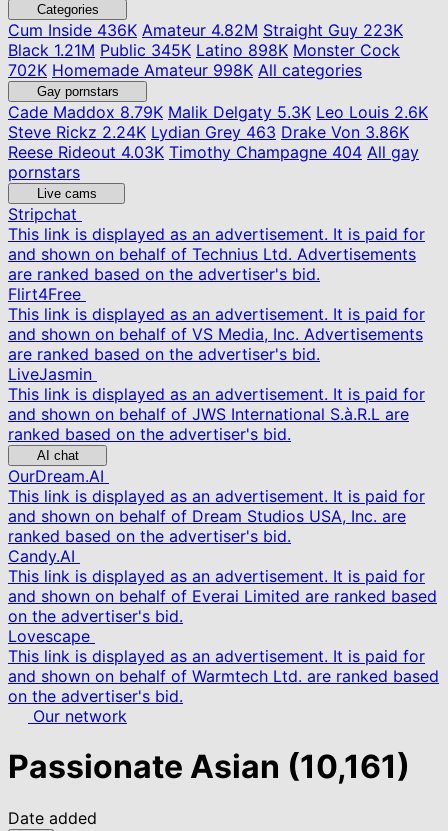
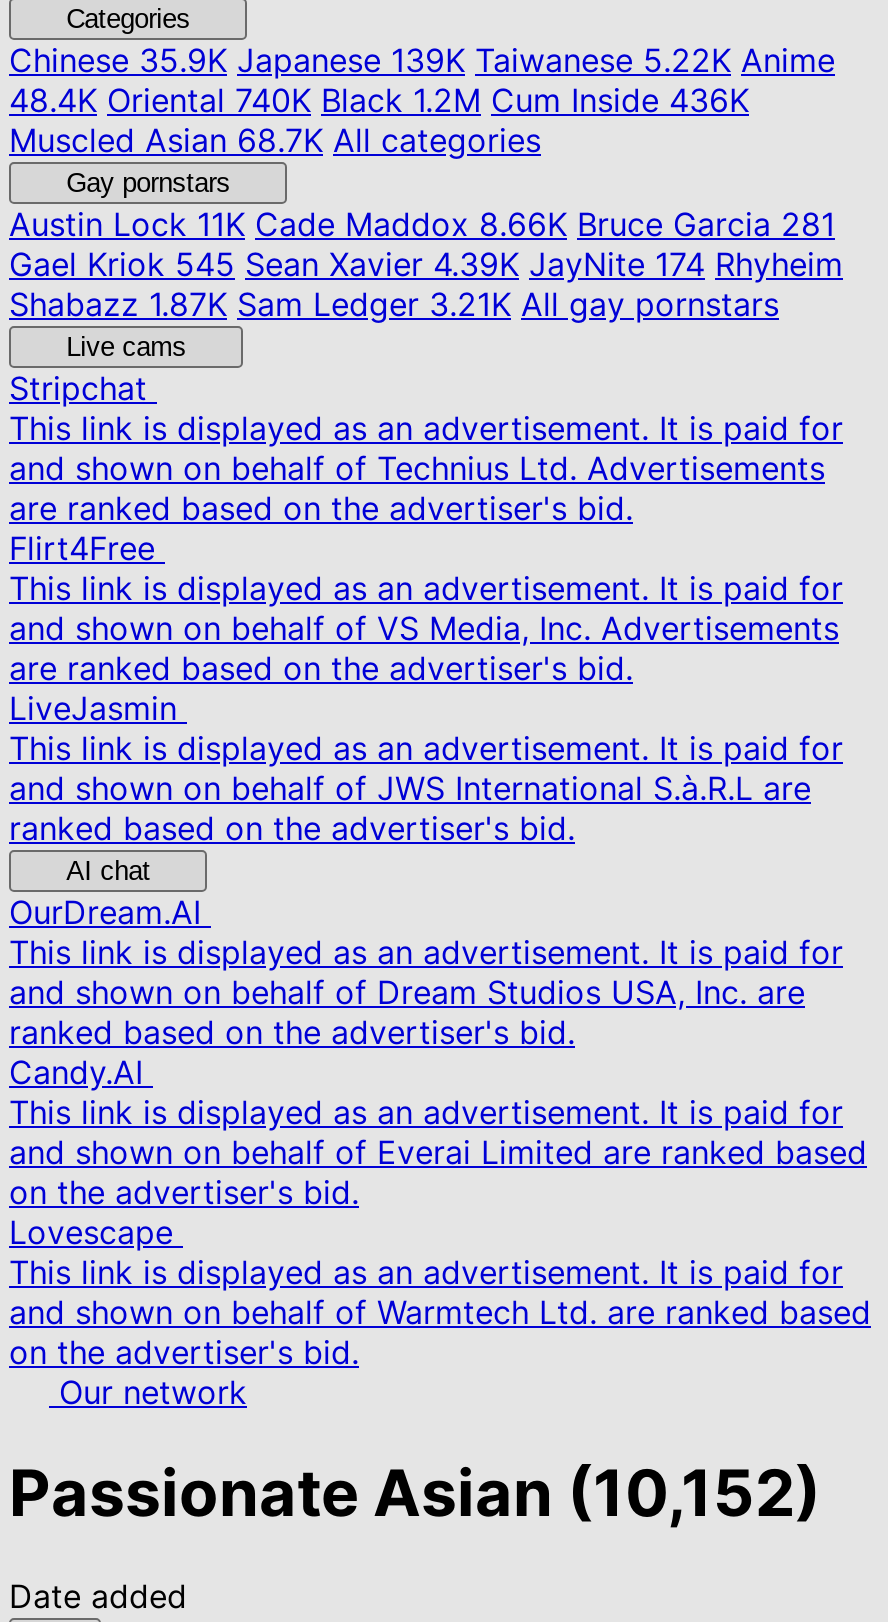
- Cum Inside436K Amateur 4.82M Straight Guy 223K
- Black 1.21M Public 345K Latino 898K Monster Cock
- 702K Homemade Amateur 998K All categories
+ Chinese35.9K Japanese 139K Taiwanese 5.22K Anime
+ 48.4K Oriental 740K Black 1.2M Cum Inside 436K
+ Muscled Asian 68.7K All categories

- Cade Maddox8.79K Malik Delgaty 5.3K Leo Louis 2.6K
- Steve Rickz 2.24K Lydian Grey463 Drake Von 3.86K
- Reese Rideout 4.03K Timothy Champagne 404 All gay
- pornstars
+ Austin Lock11K Cade Maddox 8.66K Bruce Garcia 281
+ Gael Kriok 545 Sean Xavier 4.39K JayNite 174 Rhyheim
+ Shabazz 1.87K Sam Ledger 3.21K All gay pornstars

- Passionate Asian (10,161)
+ Passionate Asian (10,152)
